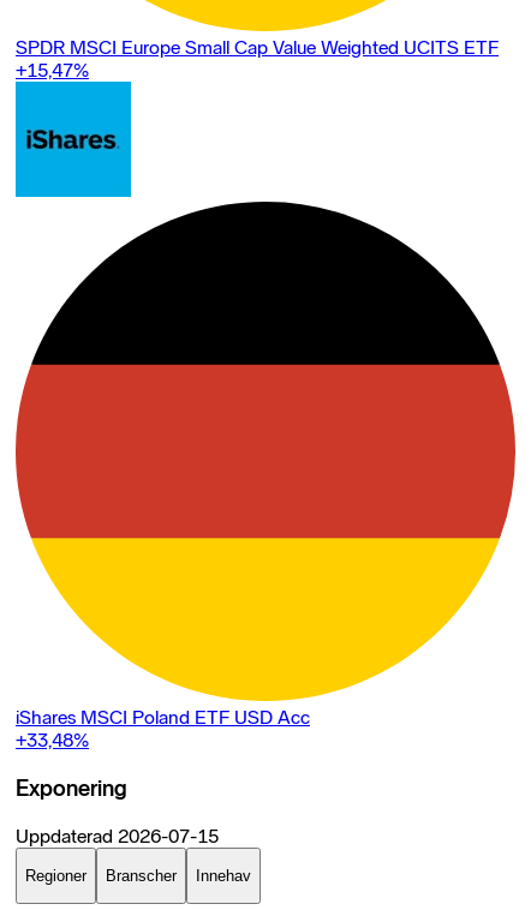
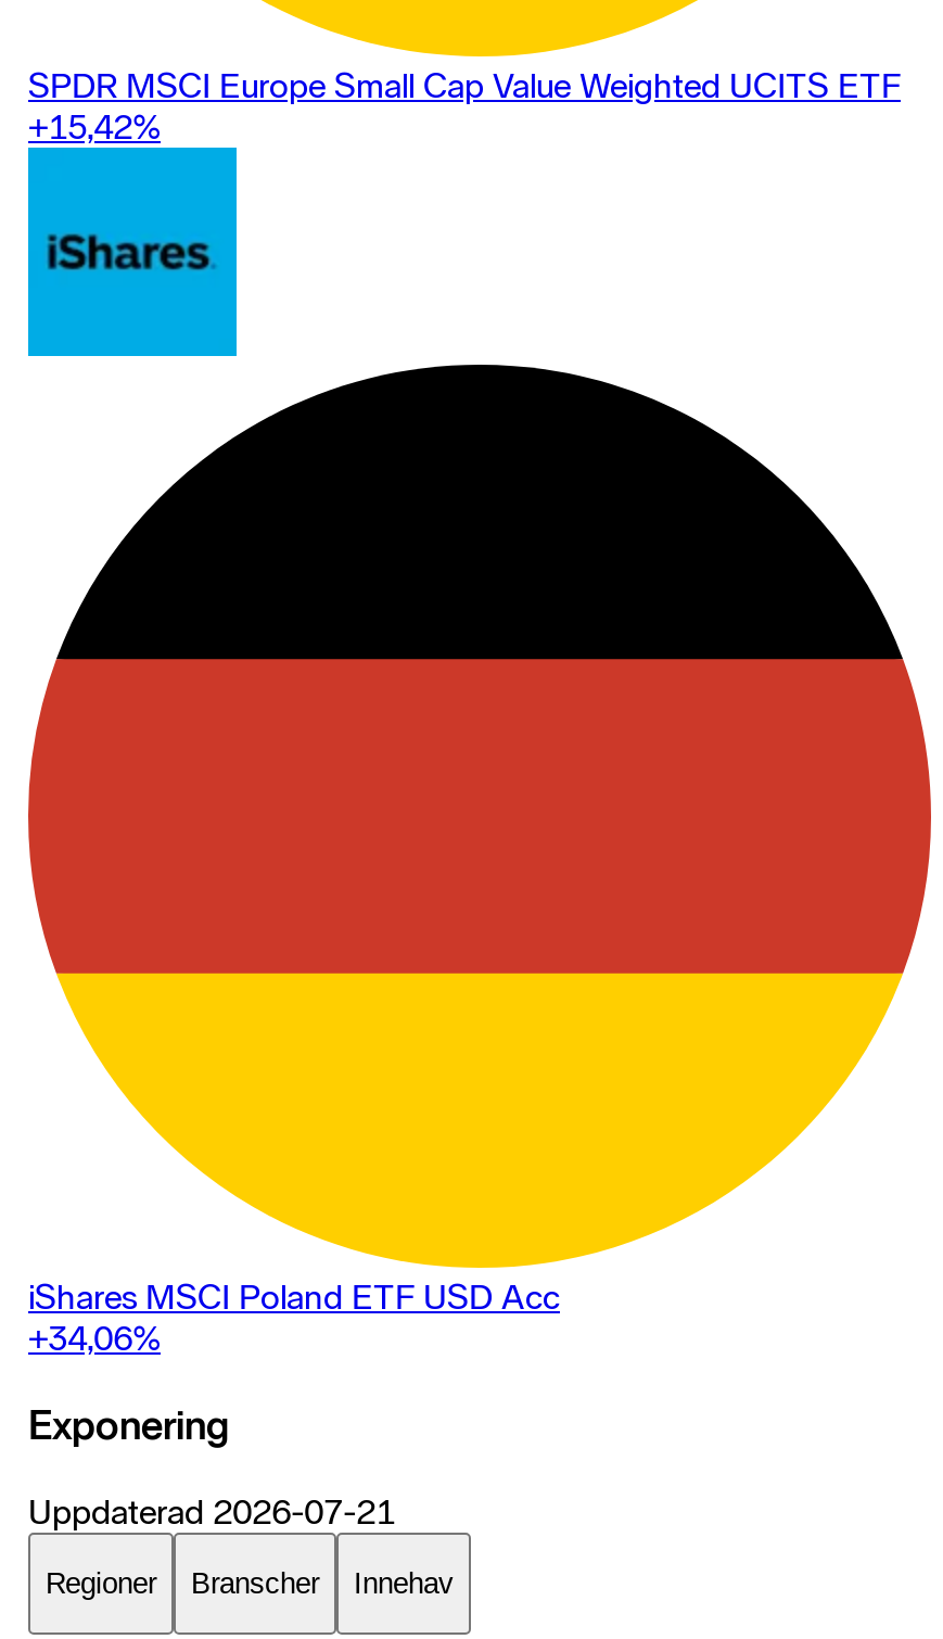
- +15,47%
+ +15,42%

- +33,48%
+ +34,06%

- Uppdaterad 2026-07-15
+ Uppdaterad 2026-07-21
